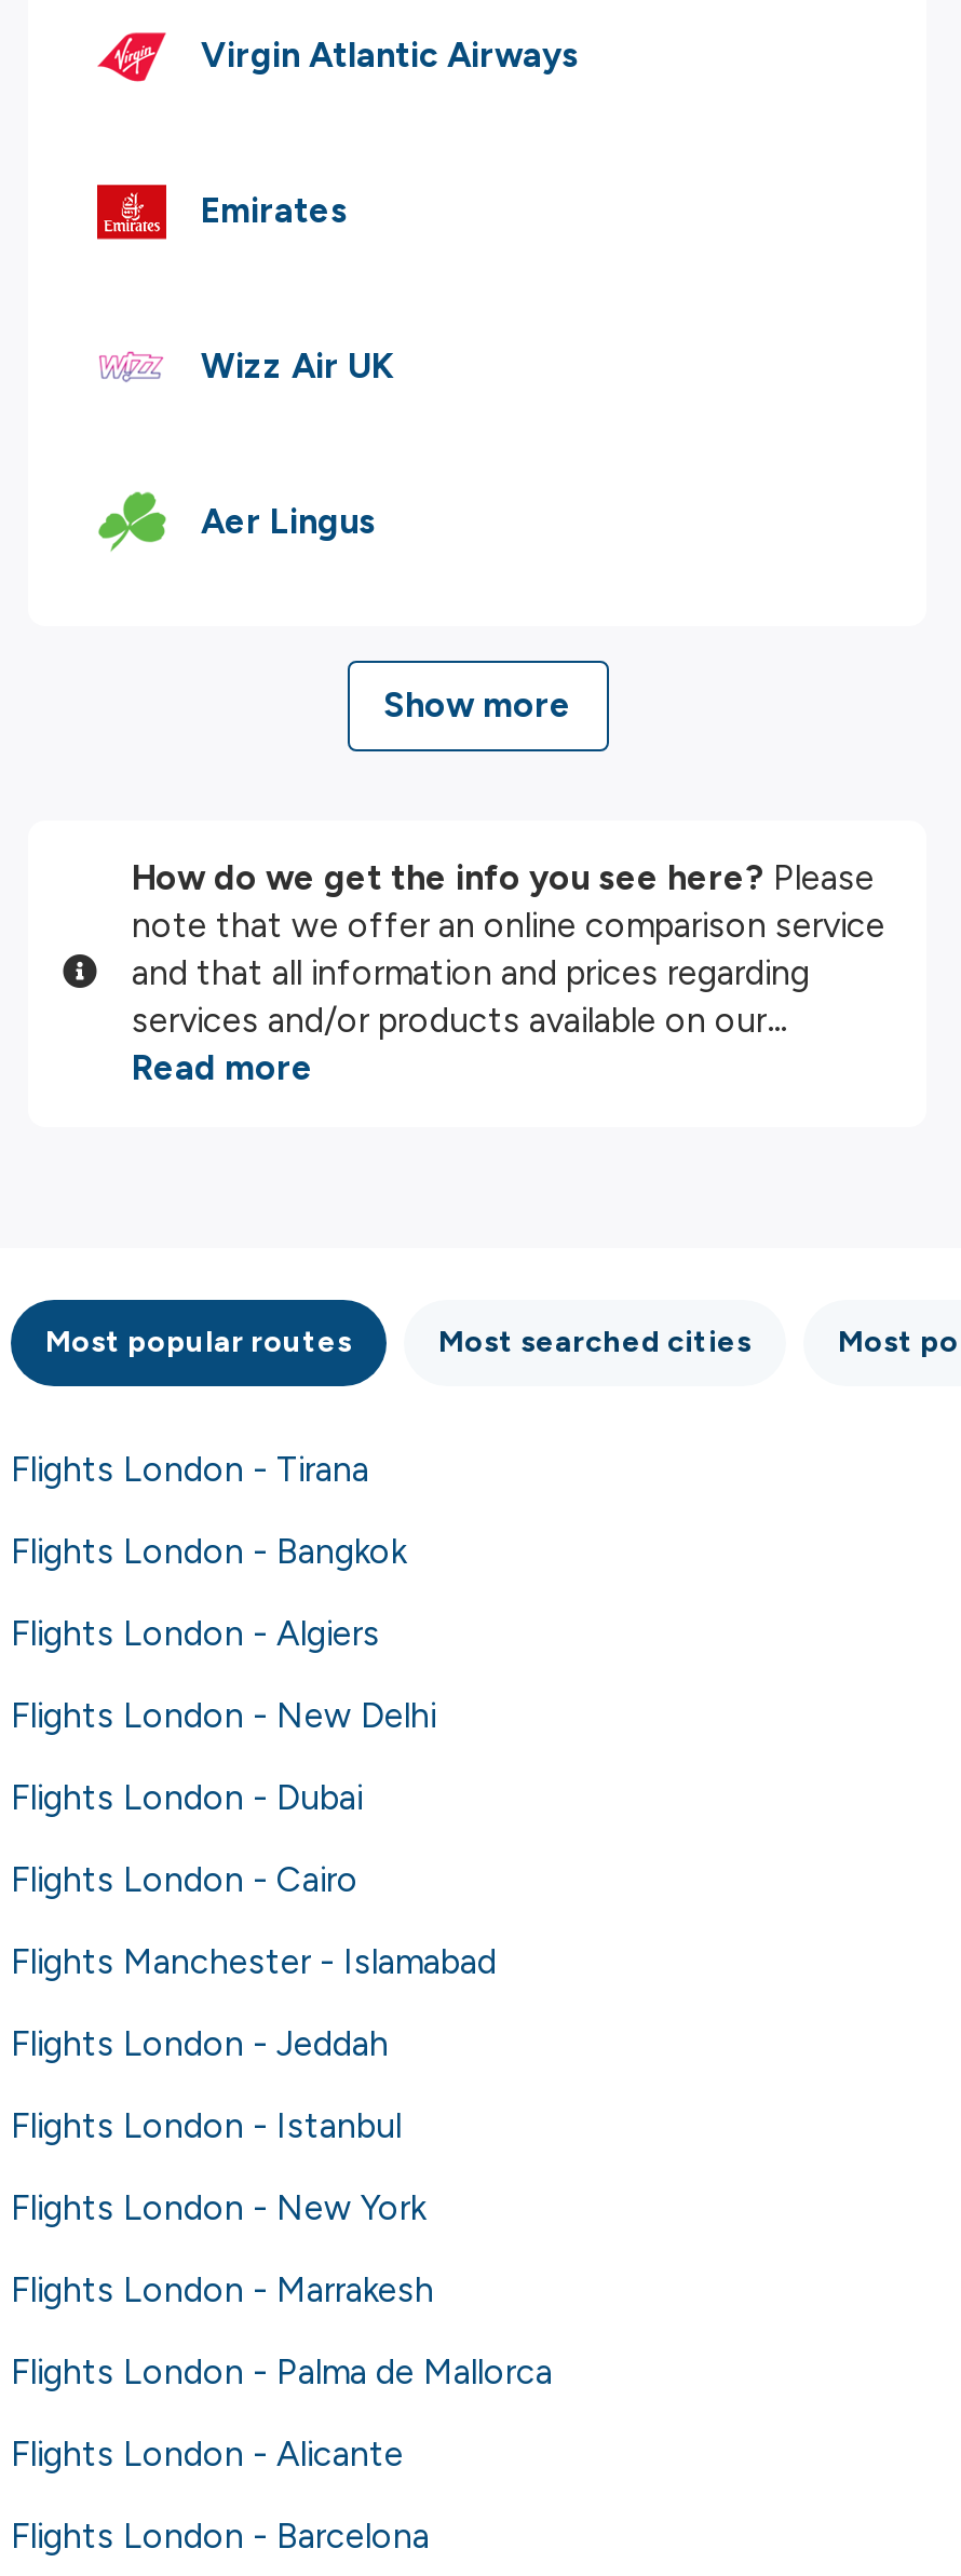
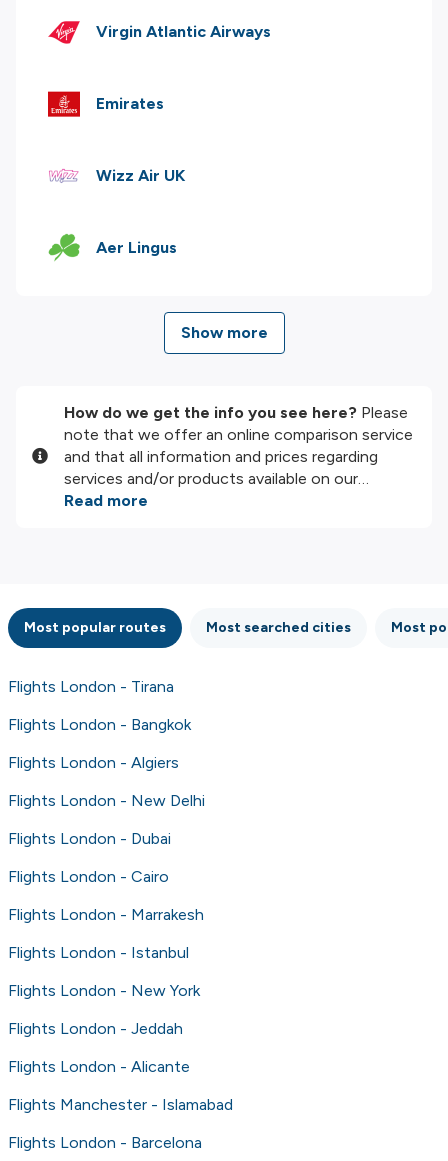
moved down: Flights Manchester - Islamabad

moved down: Flights London - Jeddah

moved up: Flights London - Marrakesh

- Flights London - Palma de Mallorca

moved up: Flights London - Alicante
